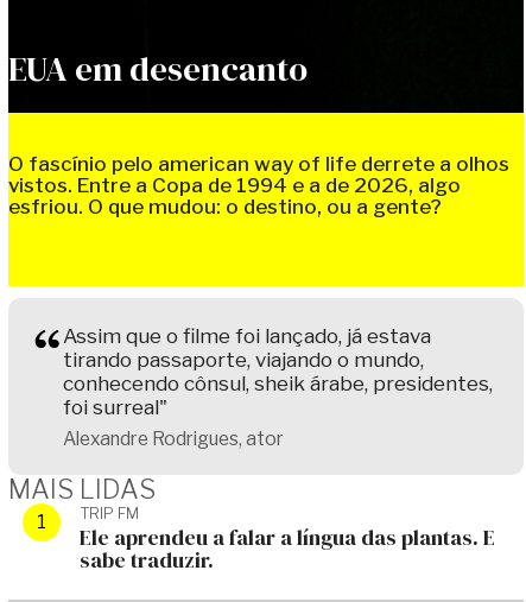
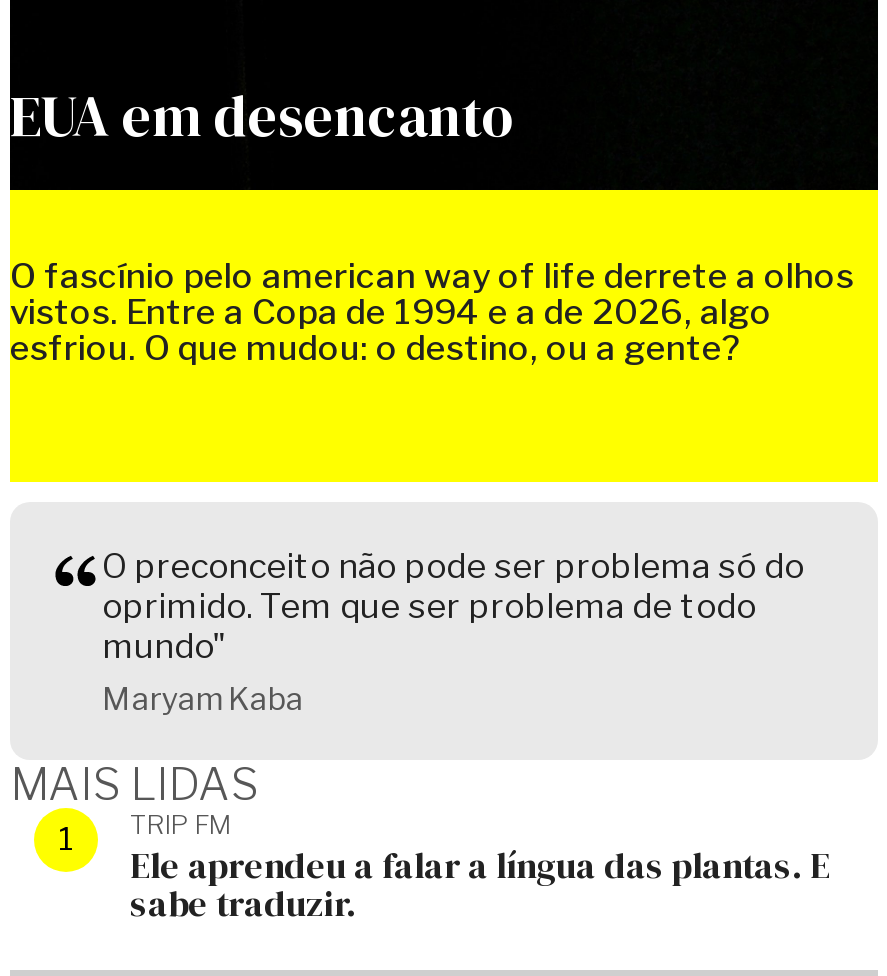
- Assim que o filme foi lançado, já estava
- tirando passaporte, viajando o mundo,
- conhecendo cônsul, sheik árabe, presidentes,
- foi surreal"
- Alexandre Rodrigues, ator
+ O preconceito não pode ser problema só do
+ oprimido. Tem que ser problema de todo
+ mundo"
+ Maryam Kaba
